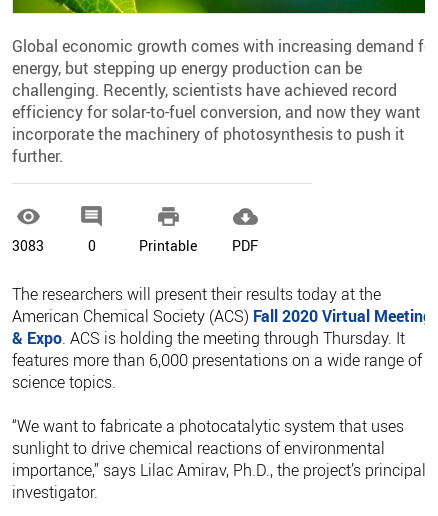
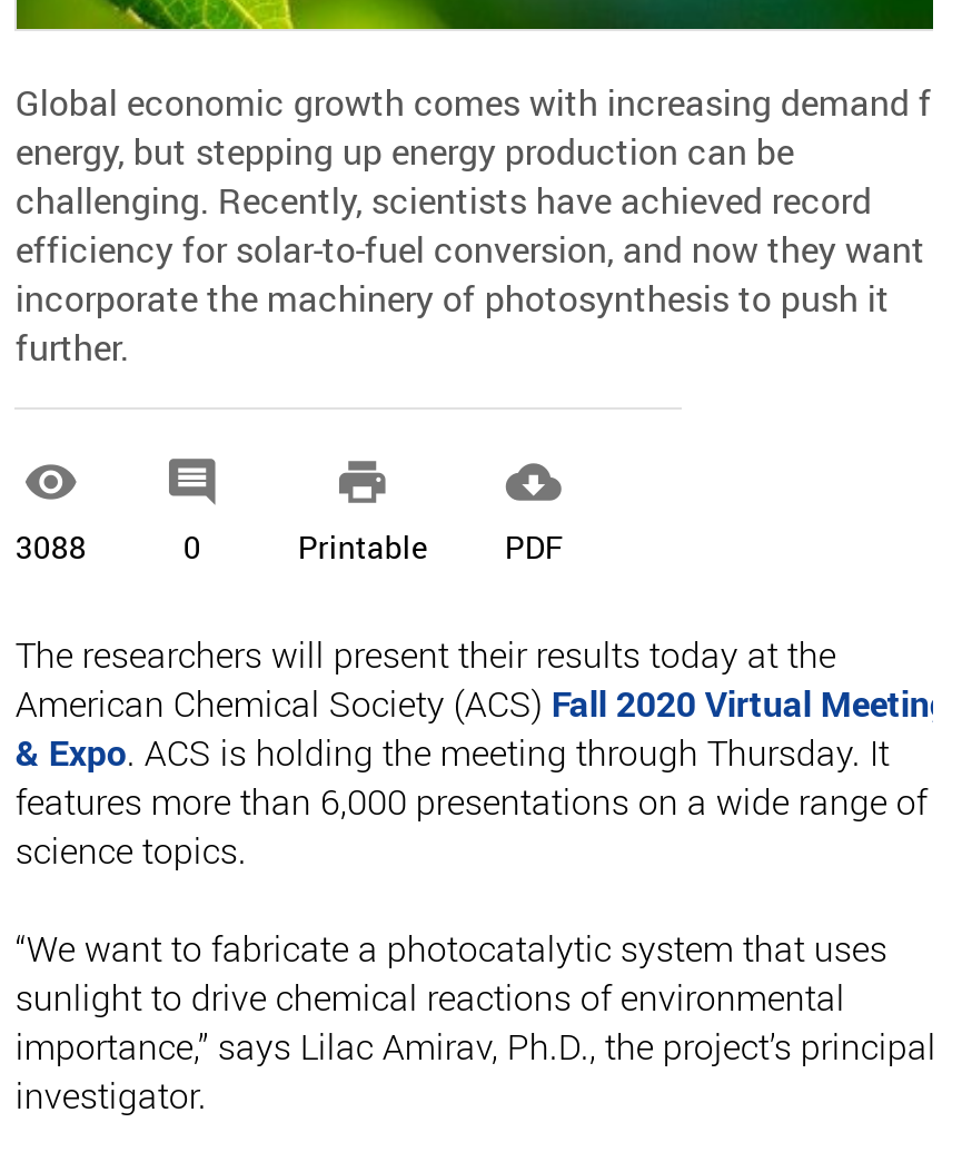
- 3083
+ 3088
